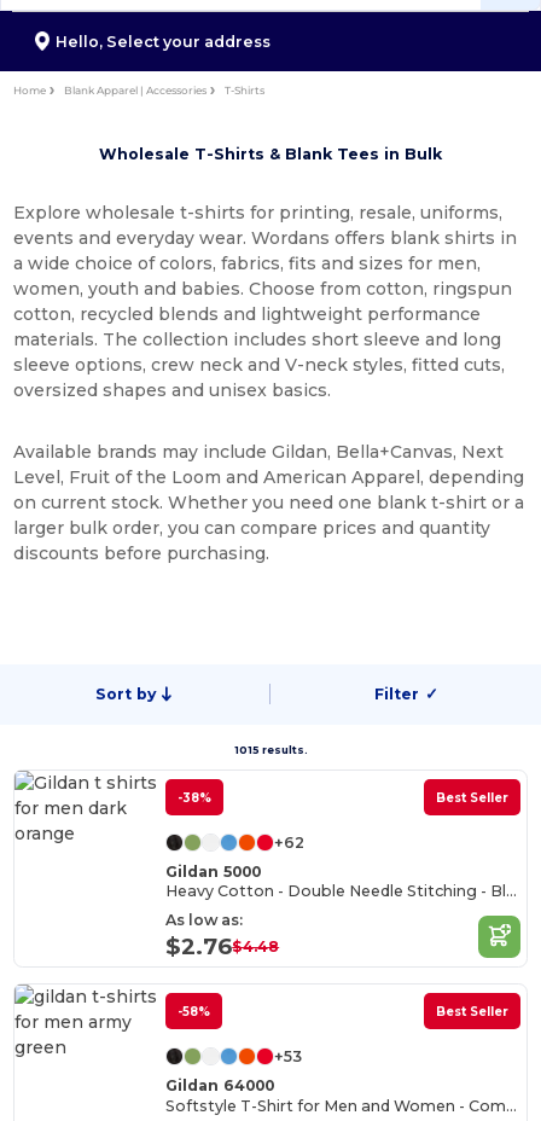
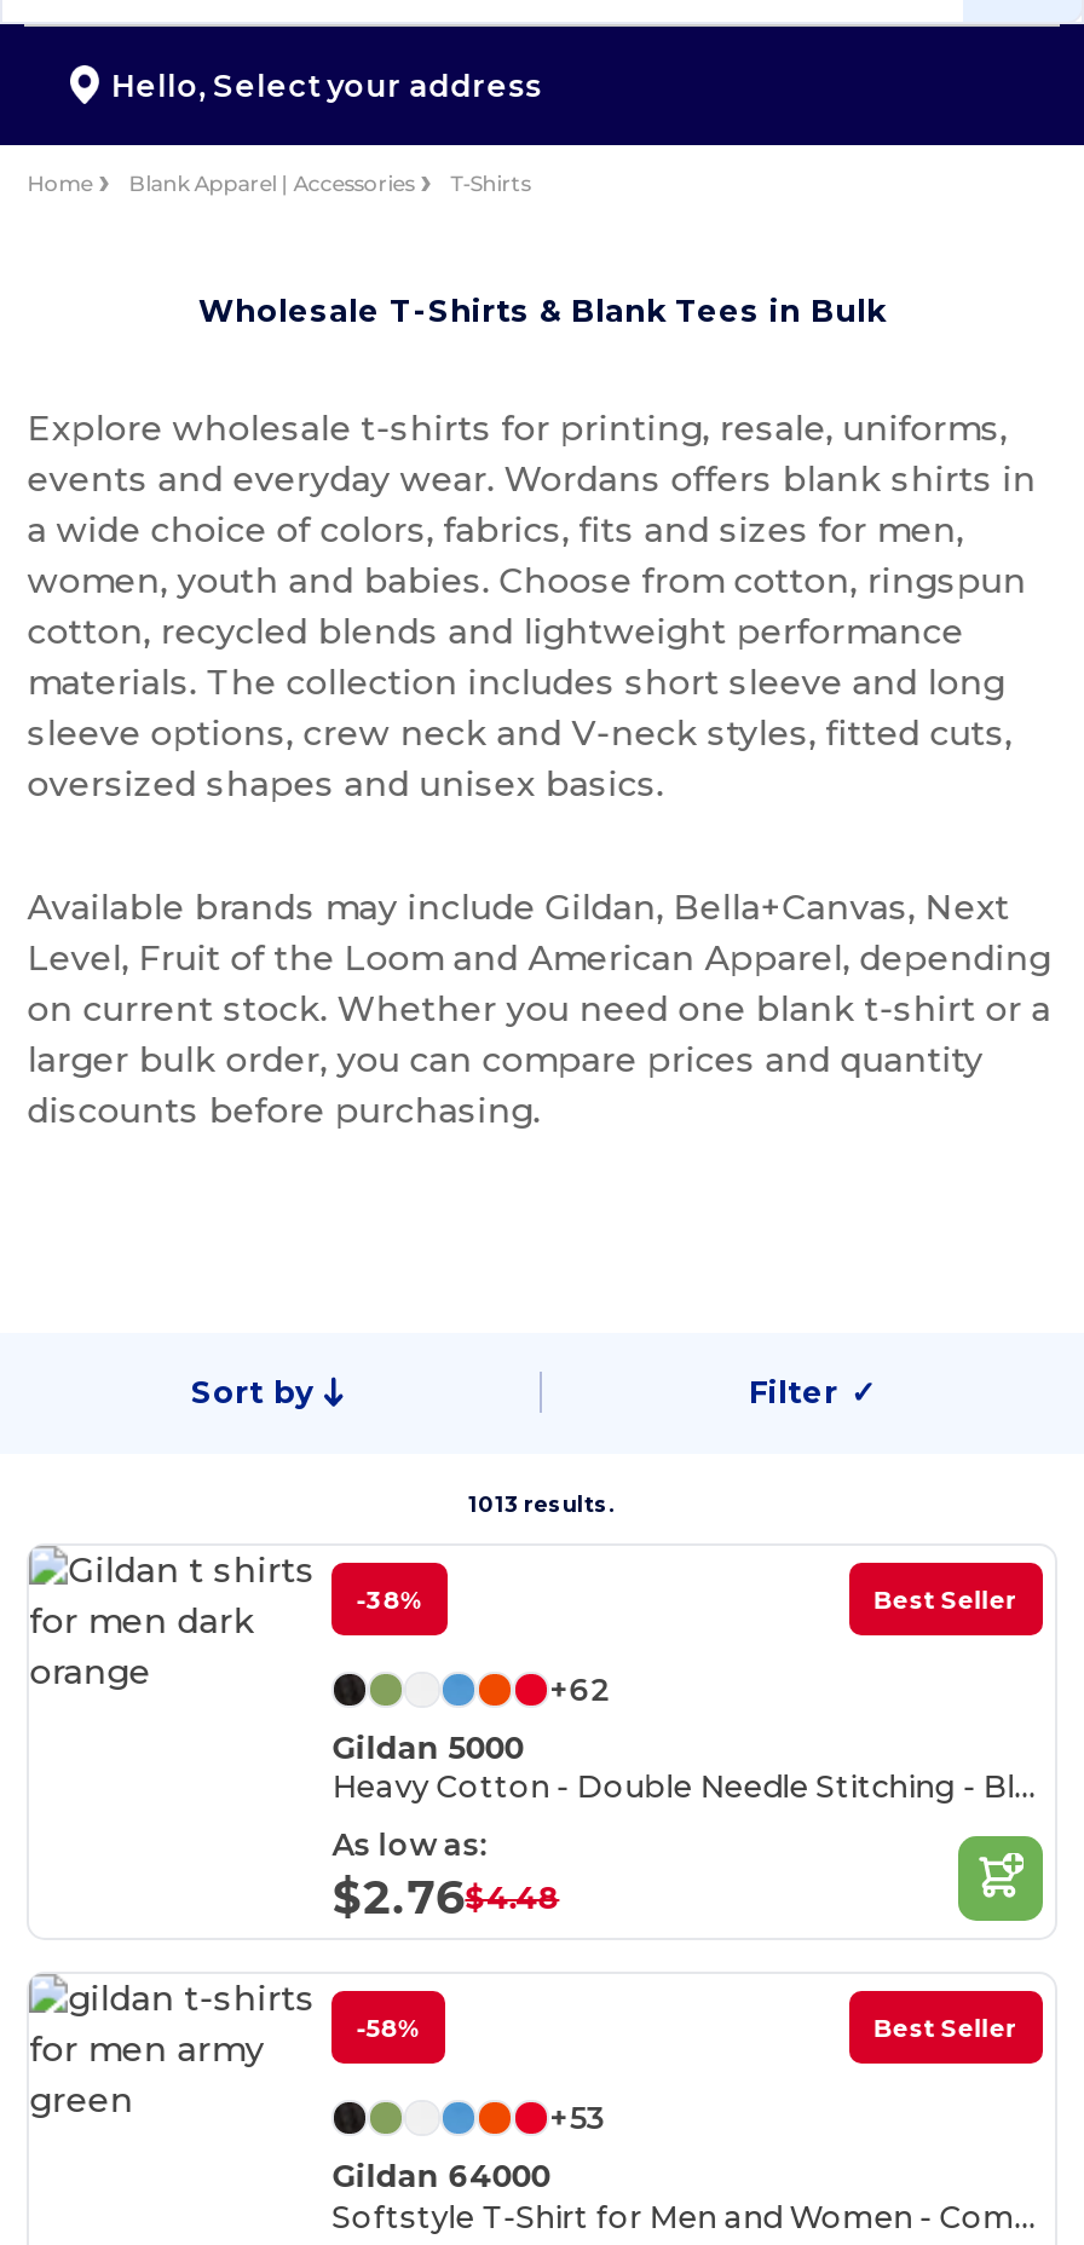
- 1015 results.
+ 1013 results.
